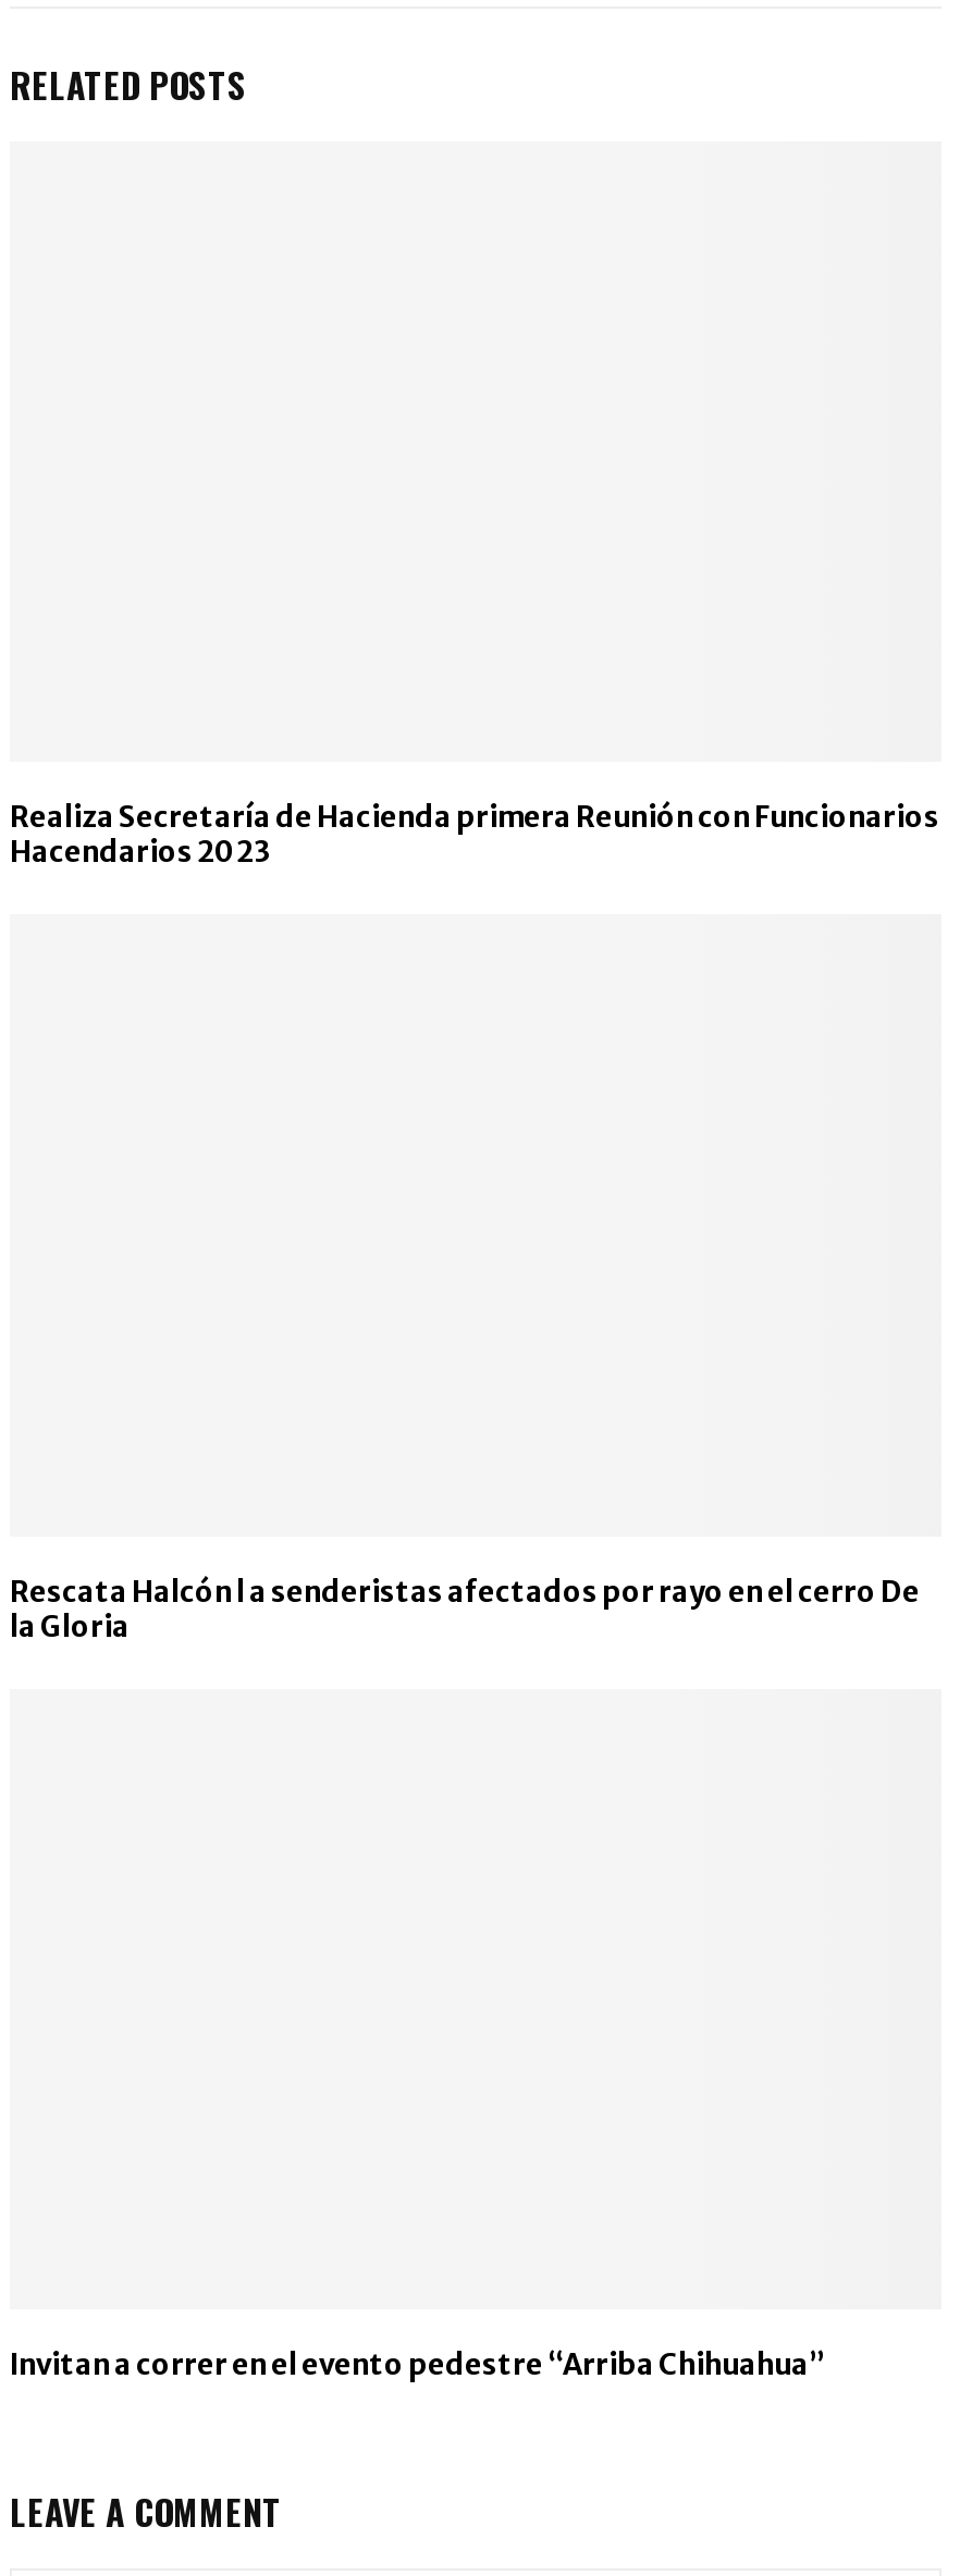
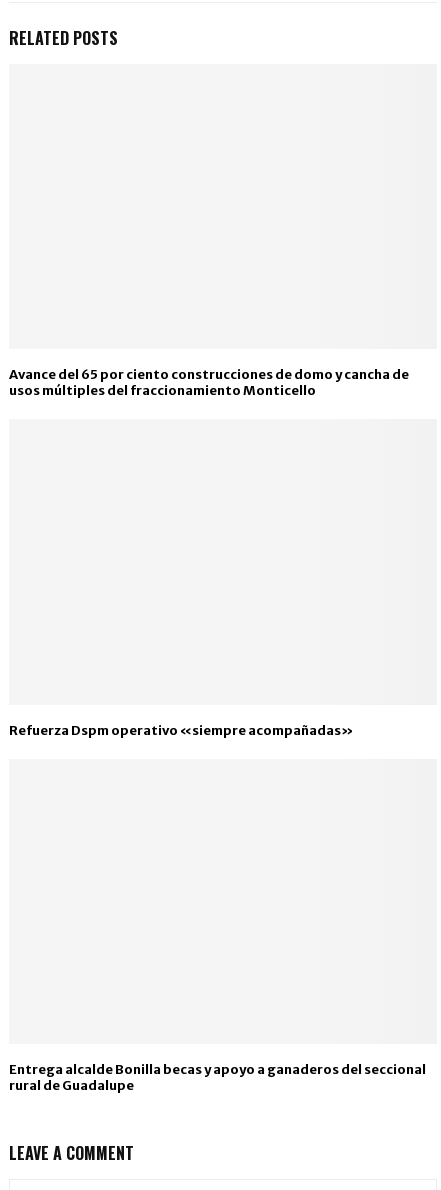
- Realiza Secretaría de Hacienda primera Reunión con Funcionarios
- Hacendarios 2023
+ Avance del 65 por ciento construcciones de domo y cancha de
+ usos múltiples del fraccionamiento Monticello

- Rescata Halcón l a senderistas afectados por rayo en el cerro De
- la Gloria
+ Refuerza Dspm operativo «siempre acompañadas»

- Invitan a correr en el evento pedestre “Arriba Chihuahua”
+ Entrega alcalde Bonilla becas y apoyo a ganaderos del seccional
+ rural de Guadalupe
